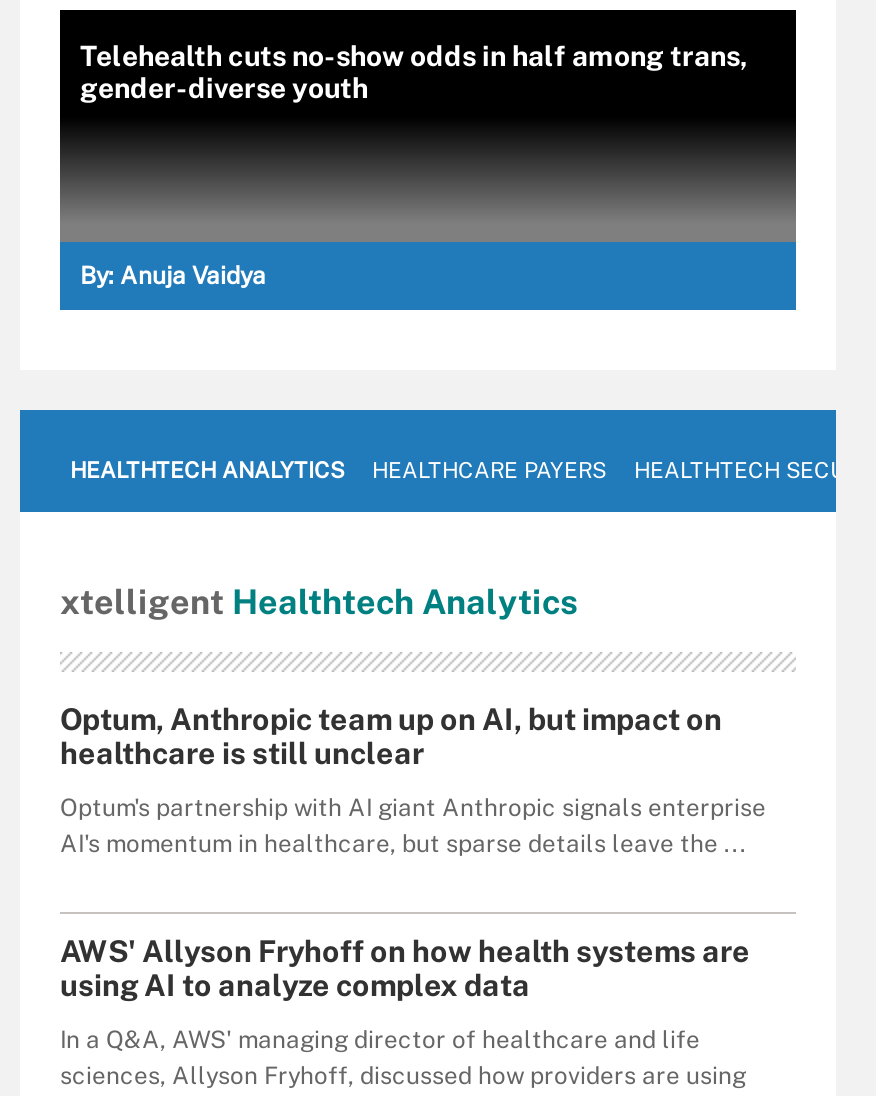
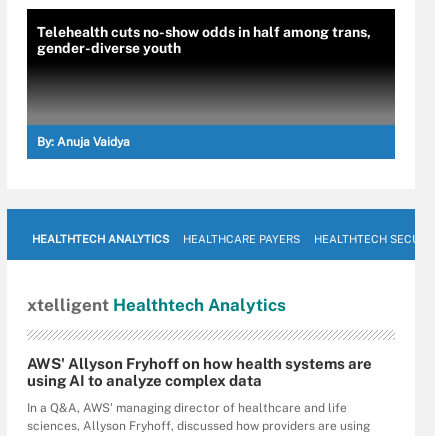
- Optum, Anthropic team up on AI, but impact on
- healthcare is still unclear
- Optum's partnership with AI giant Anthropic signals enterprise
- AI's momentum in healthcare, but sparse details leave the ...
